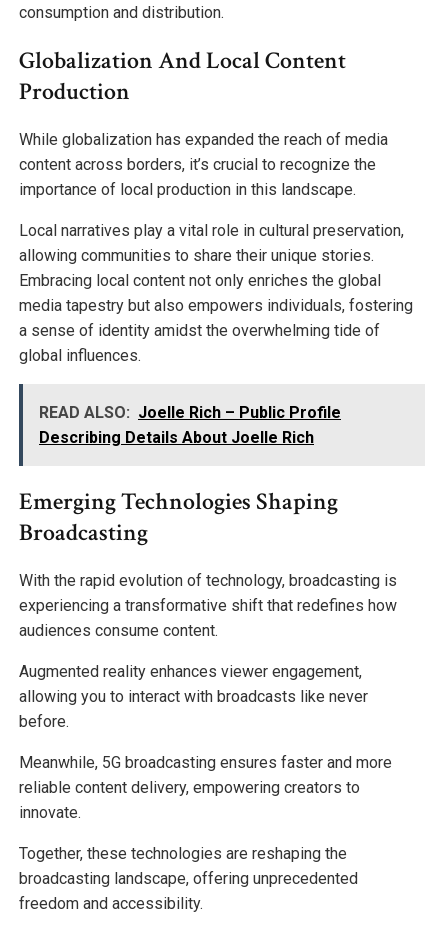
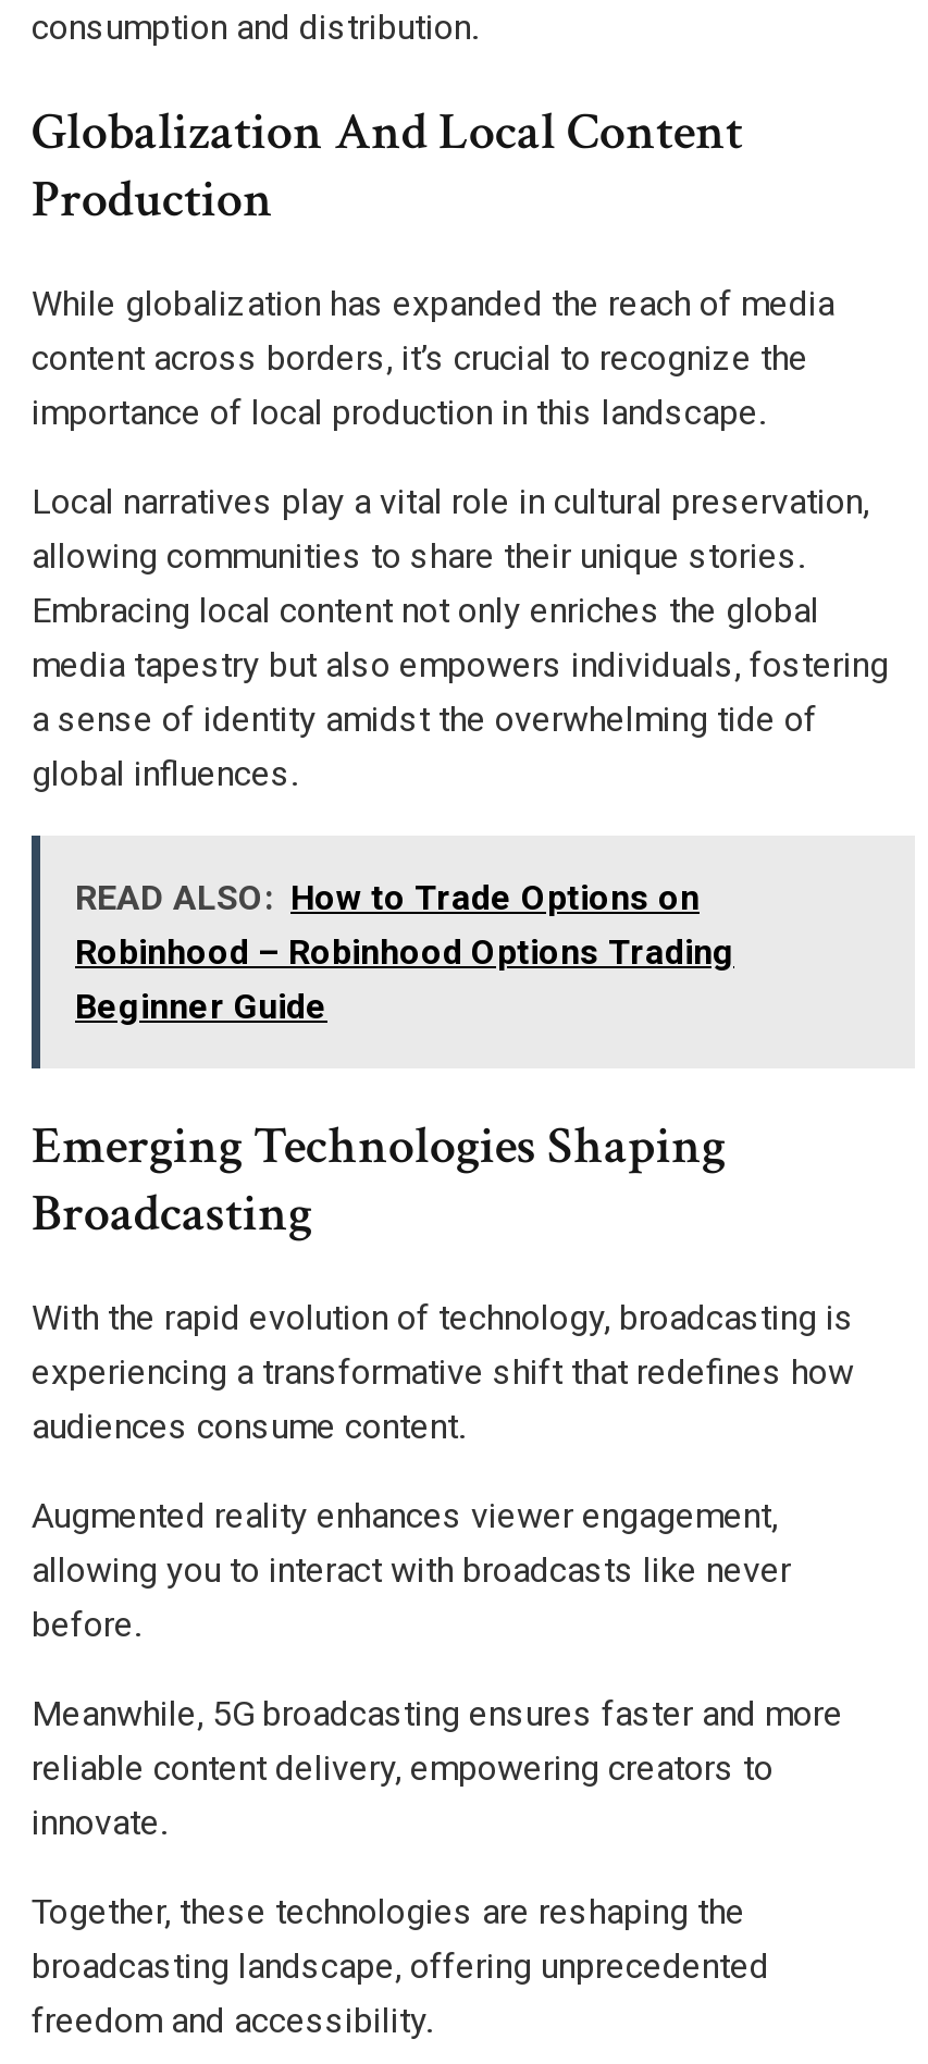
- READ ALSO: Joelle Rich – Public Profile
- Describing Details About Joelle Rich
+ READ ALSO: How to Trade Options on
+ Robinhood – Robinhood Options Trading
+ Beginner Guide
